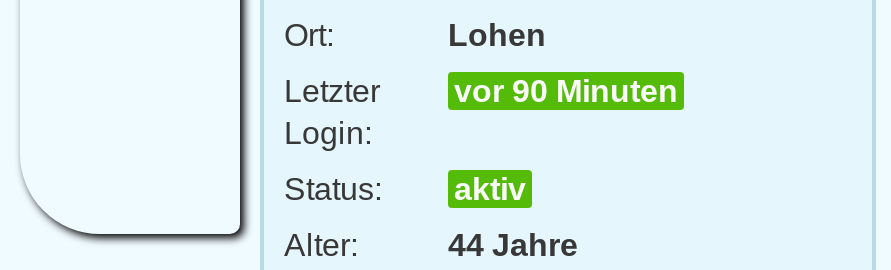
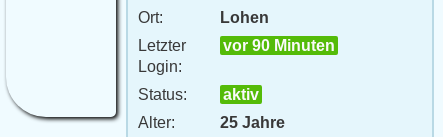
- 44 Jahre
+ 25 Jahre
